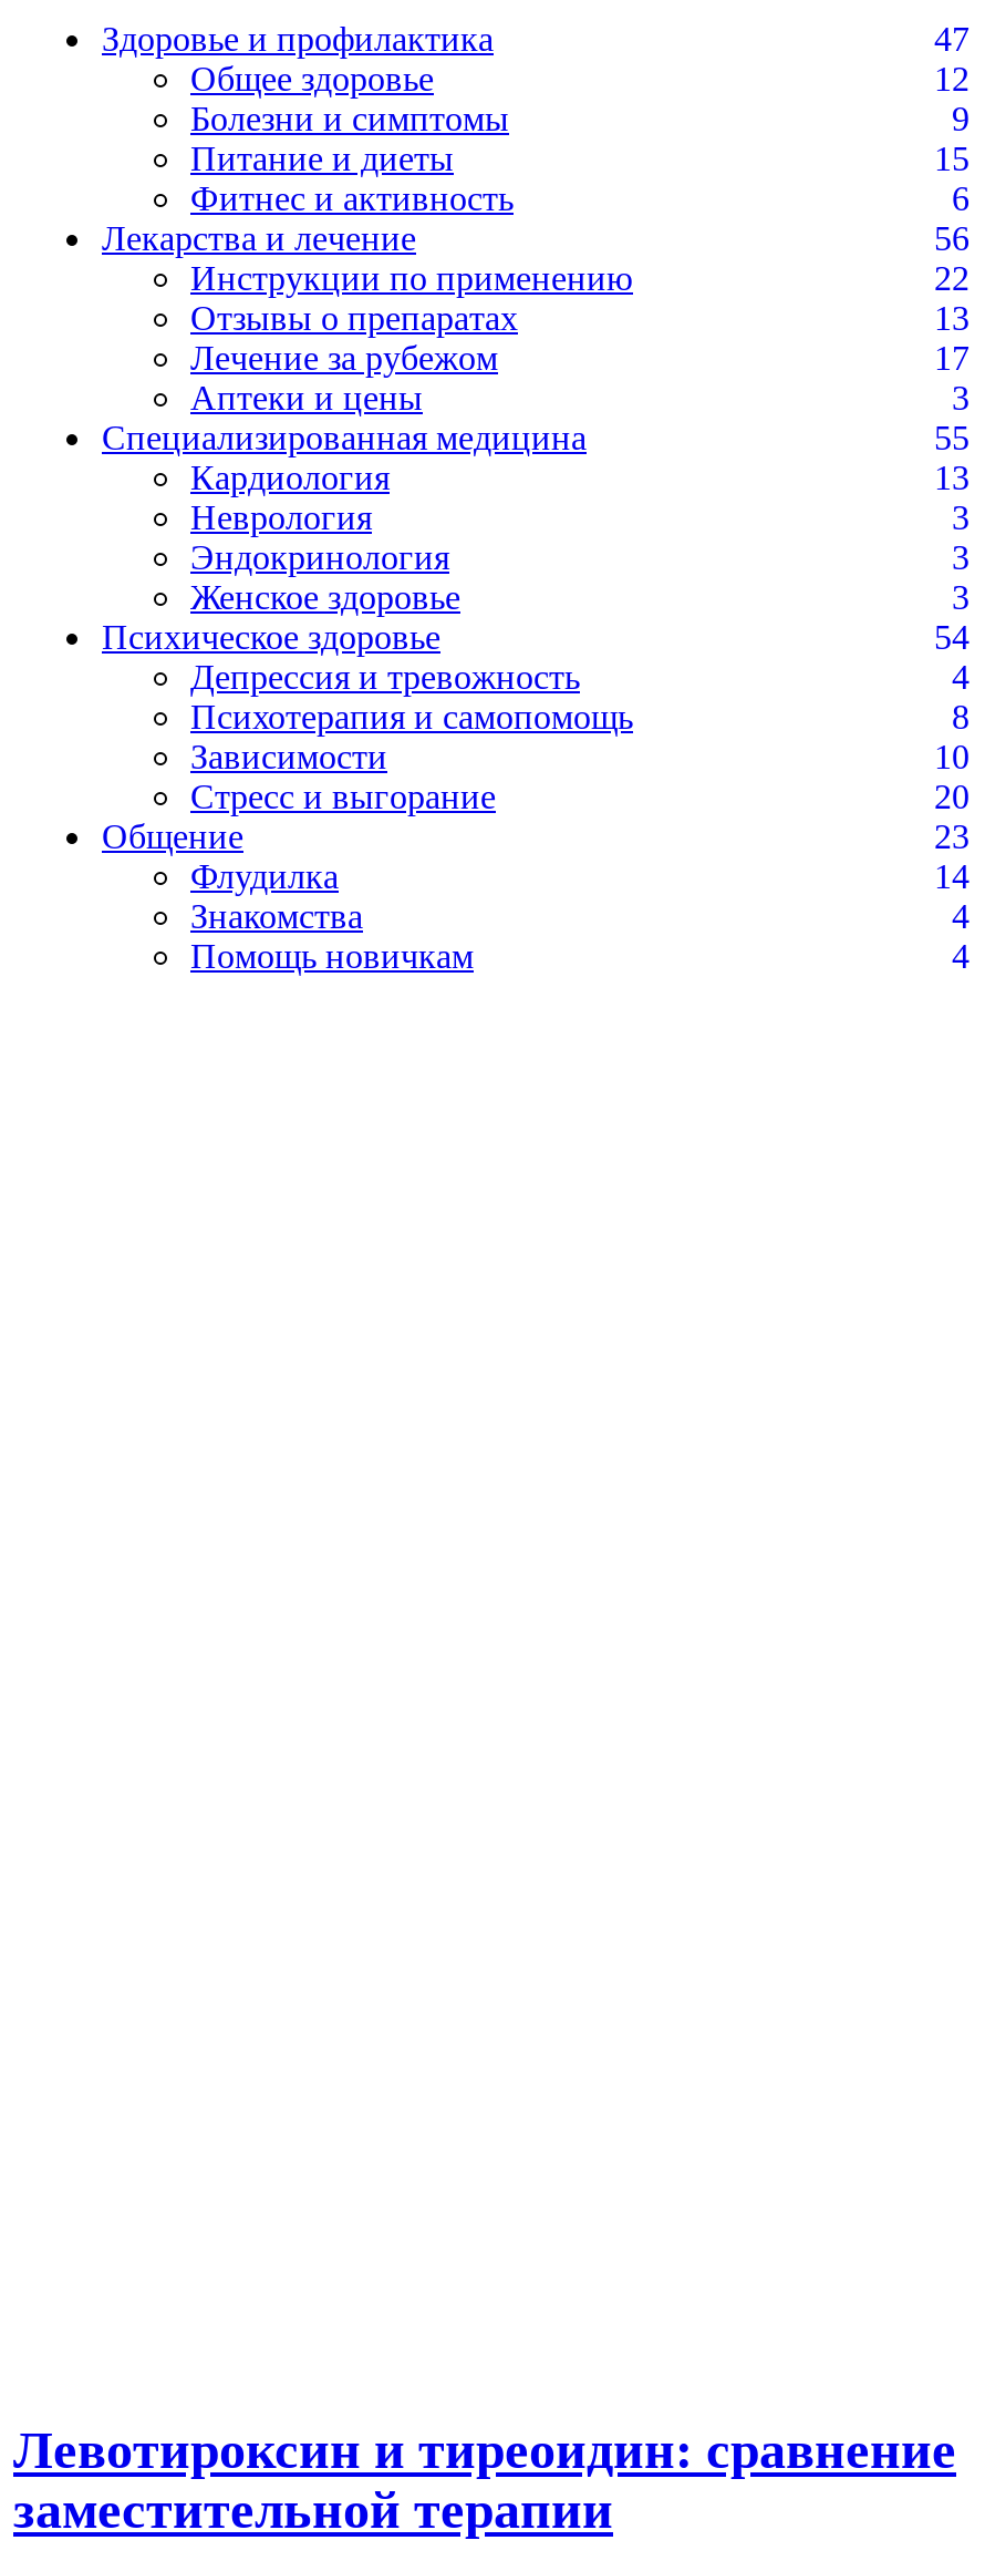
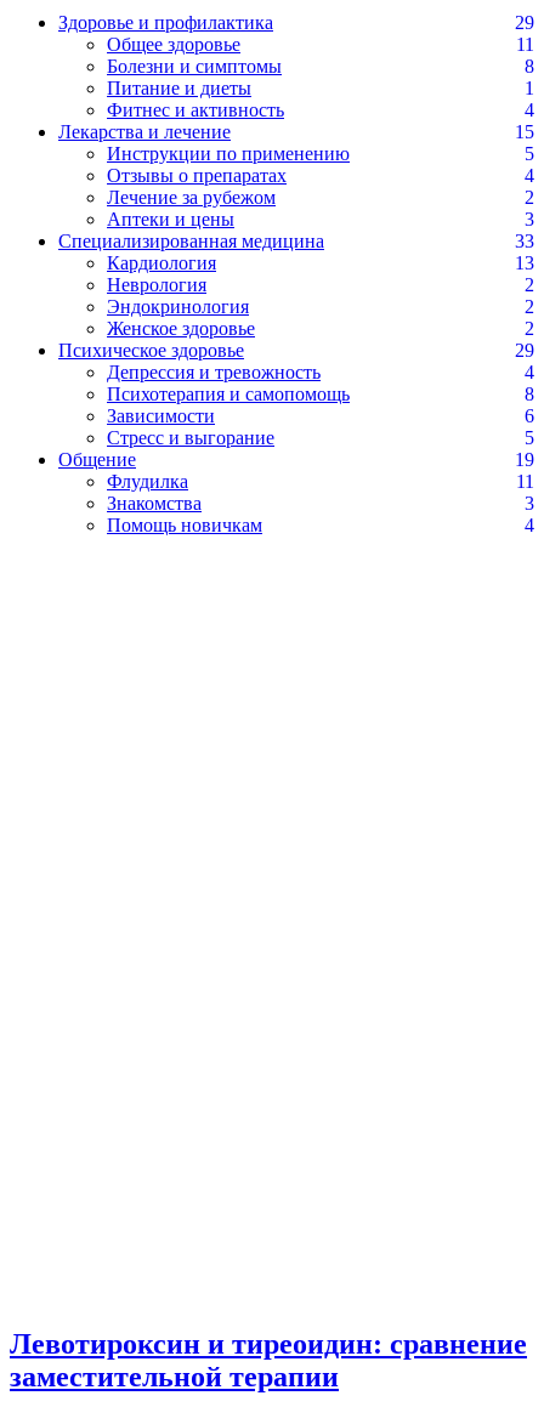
- 47
+ 29

- 12
+ 11

- 9
+ 8

- 15
+ 1

- 6
+ 4

- 56
+ 15

- 22
+ 5

- 13
+ 4

- 17
+ 2

- 55
+ 33

- 3
+ 2

- 3
+ 2

- 3
+ 2

- 54
+ 29

- 10
+ 6

- 20
+ 5

- 23
+ 19

- 14
+ 11

- 4
+ 3
